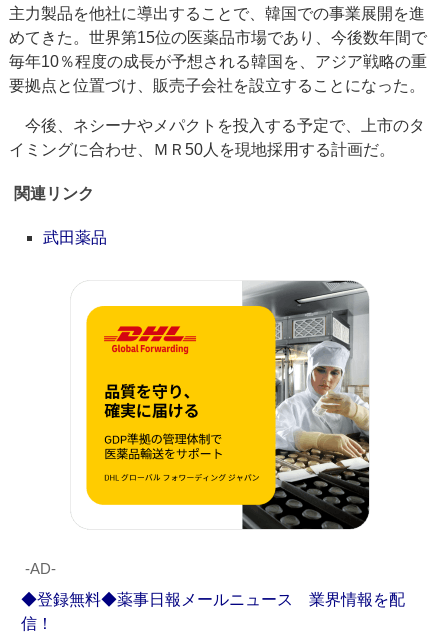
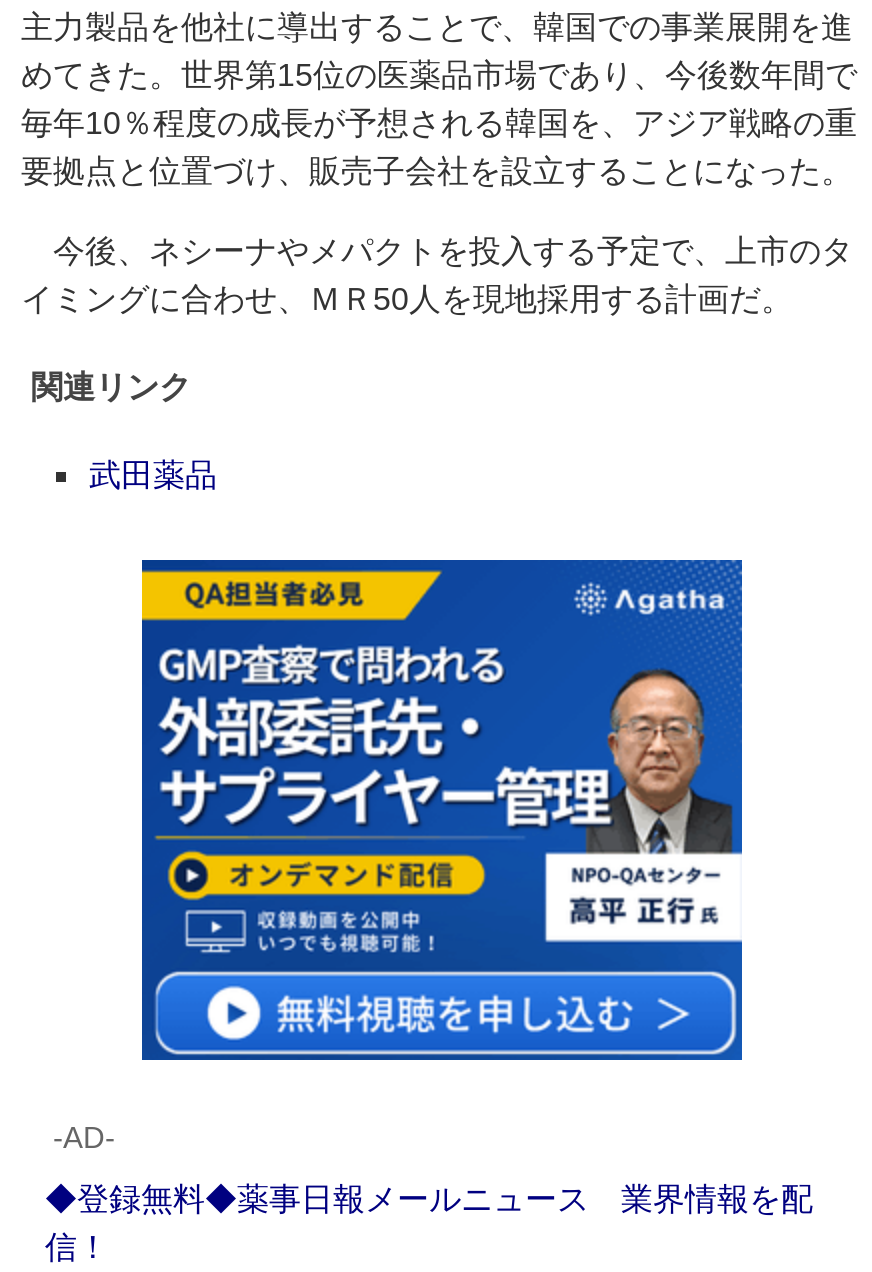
- [image]
+ [image]
